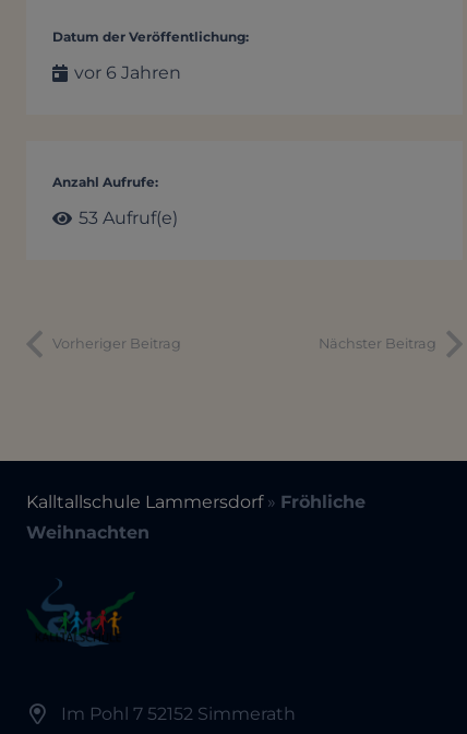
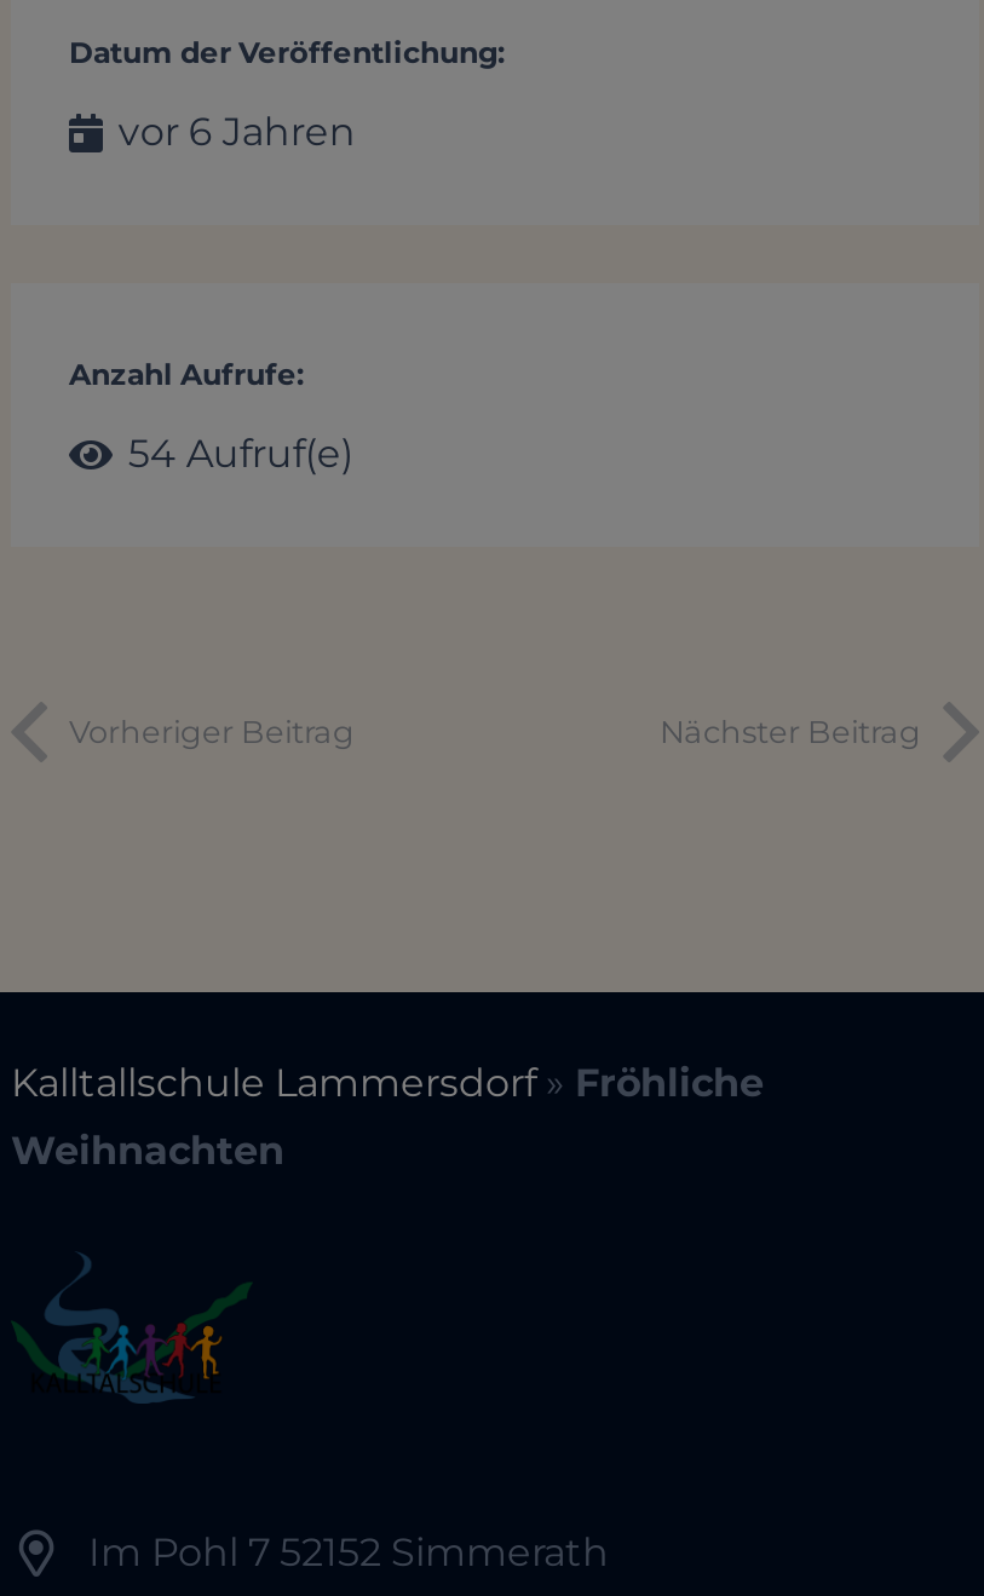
- 53 Aufruf(e)
+ 54 Aufruf(e)
